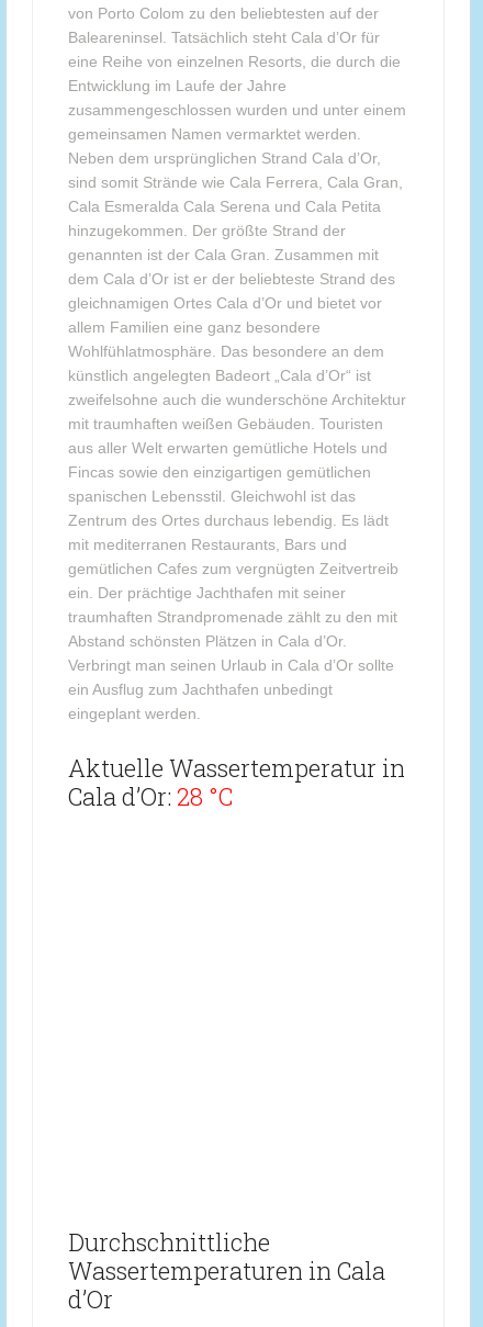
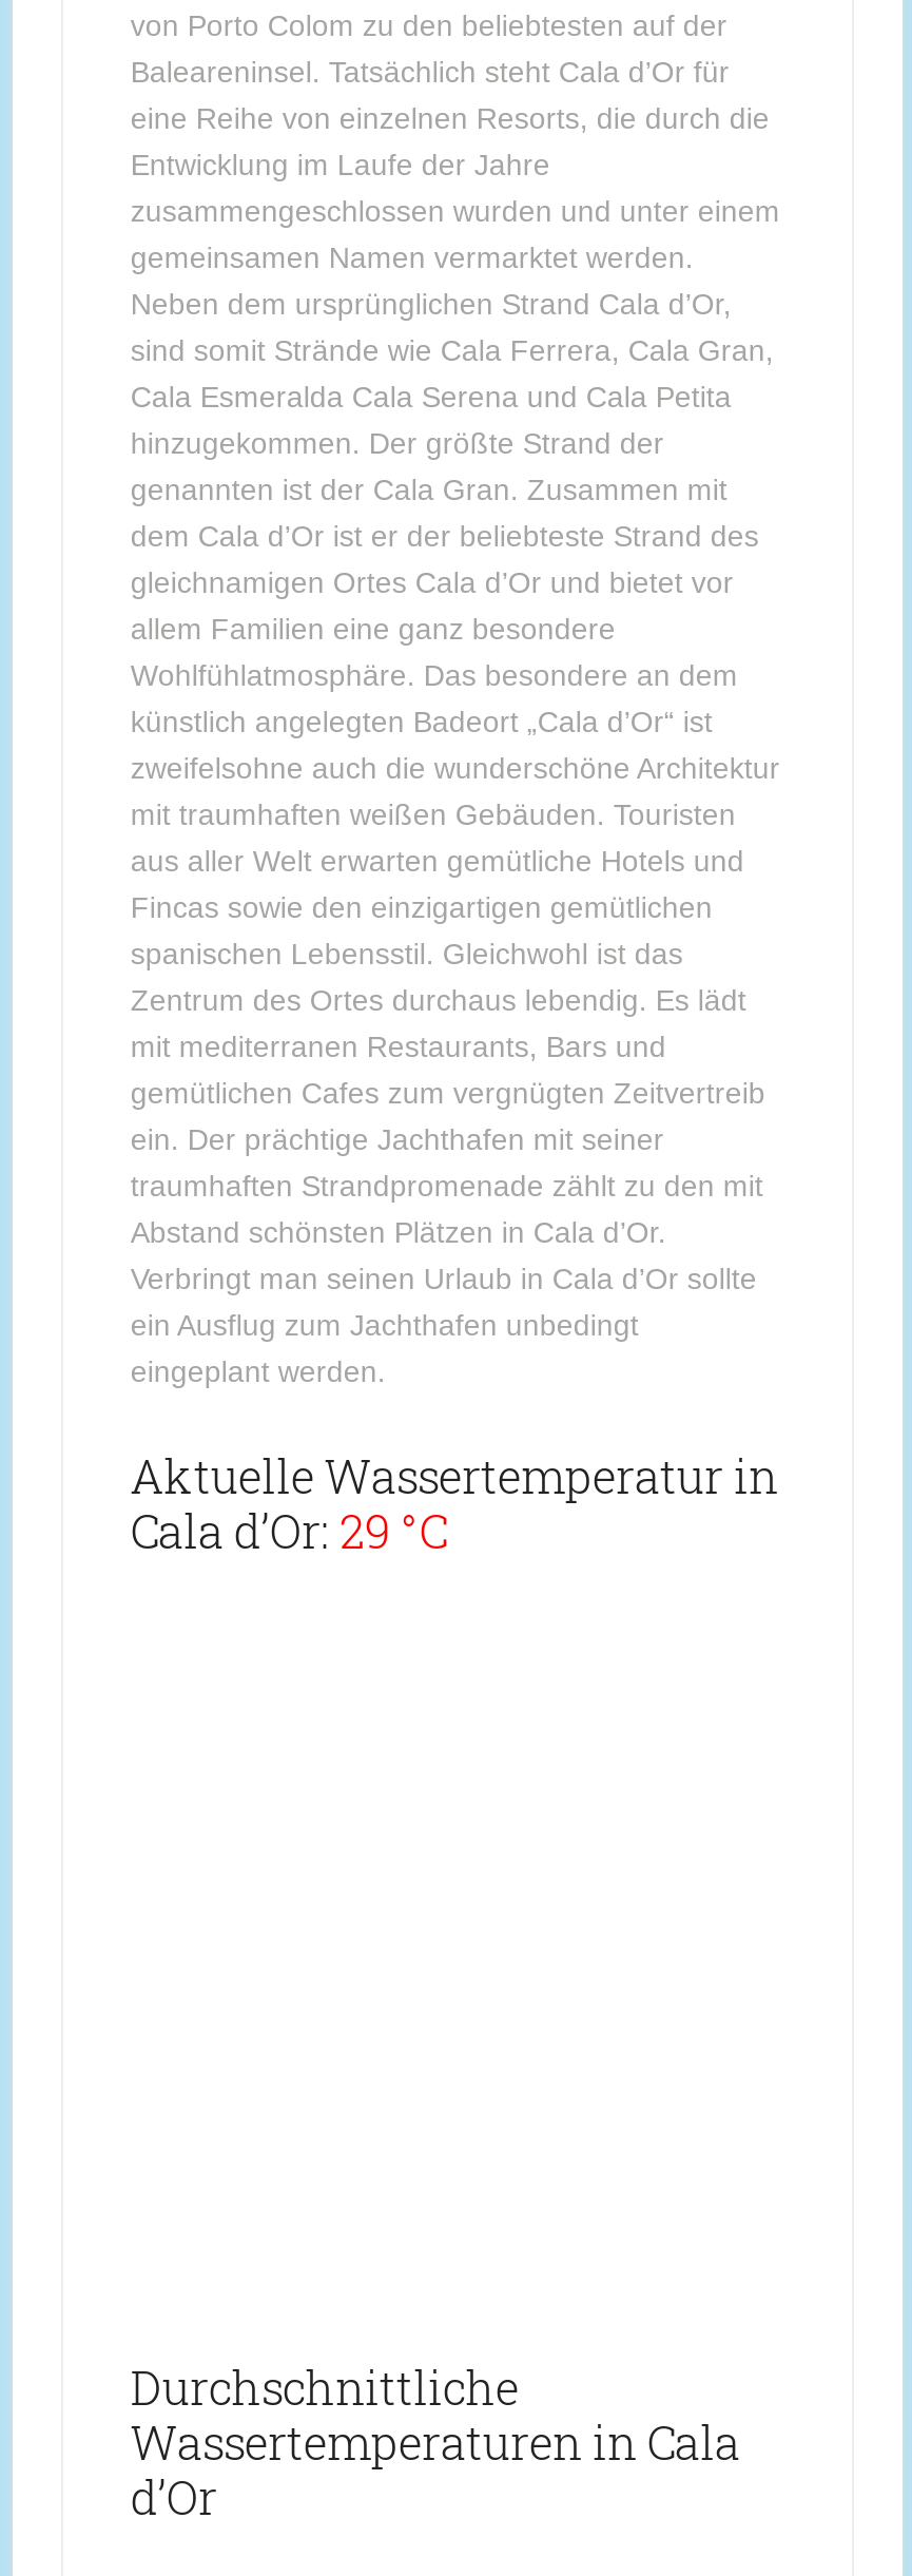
- Cala d’Or: 28 °C
+ Cala d’Or: 29 °C
